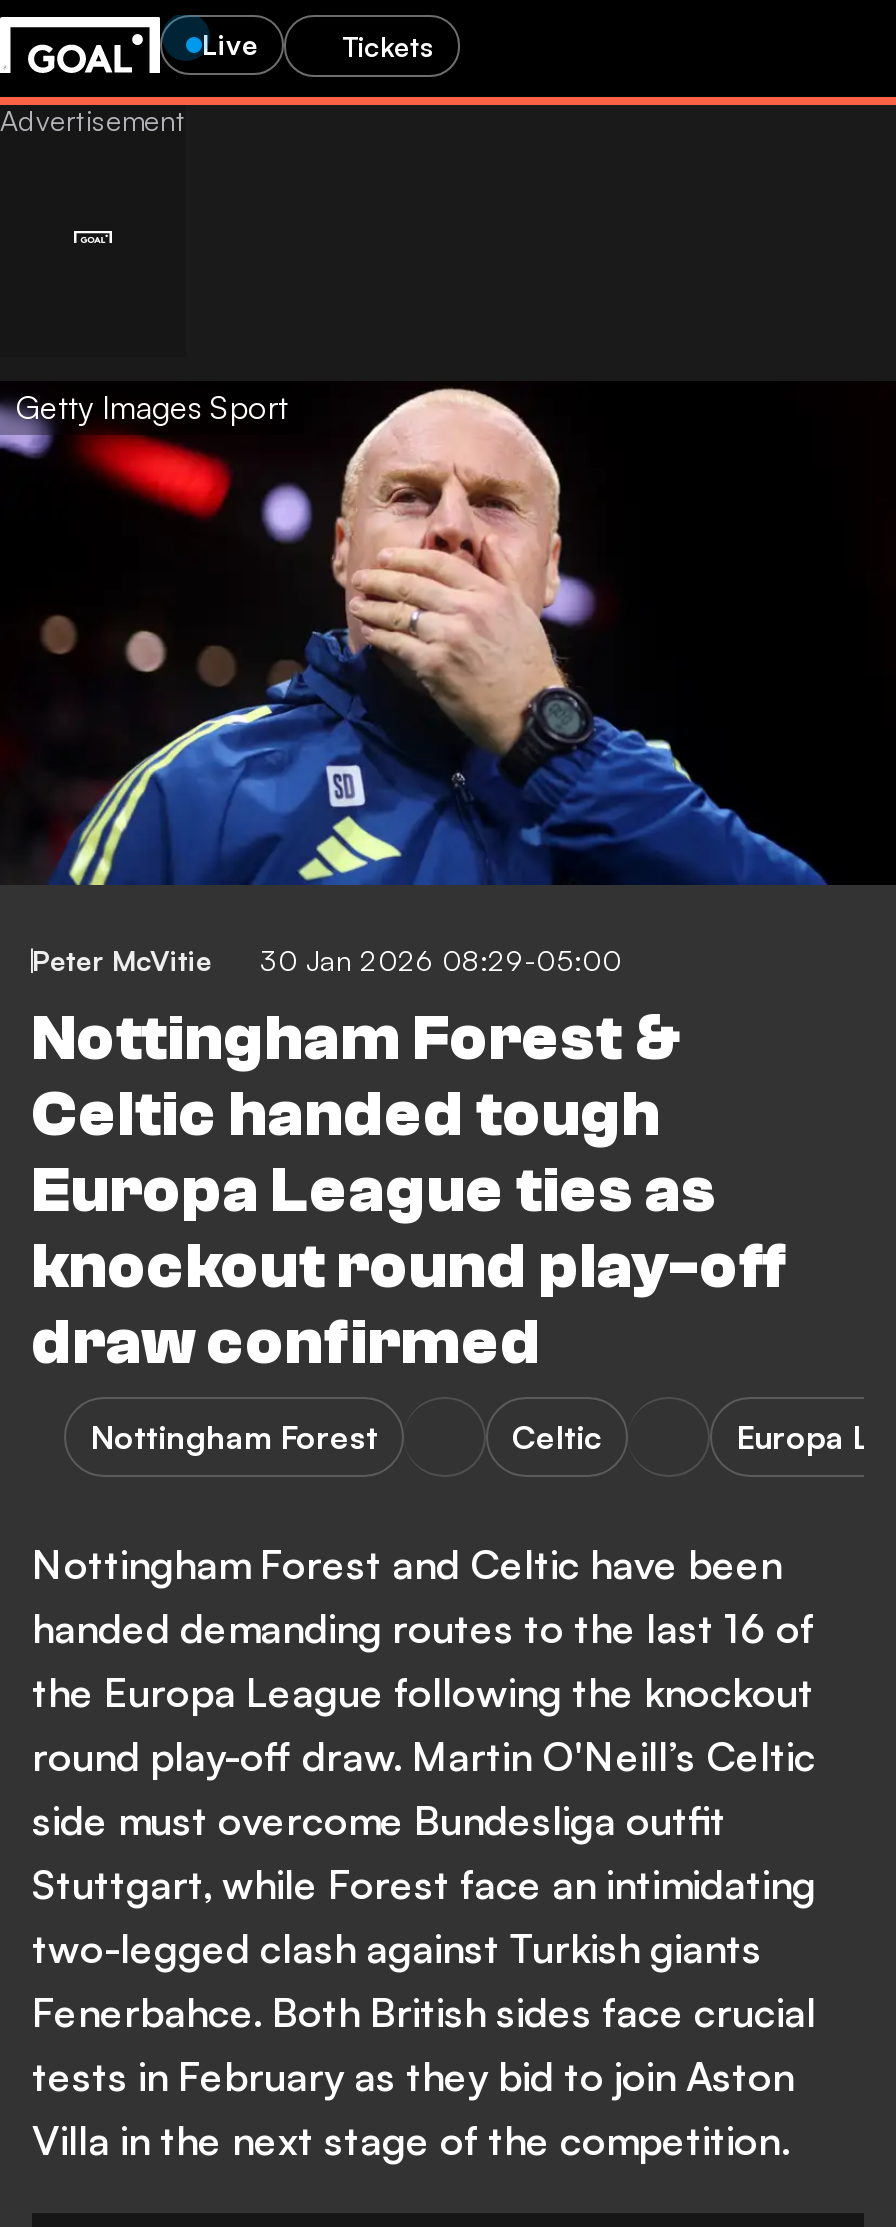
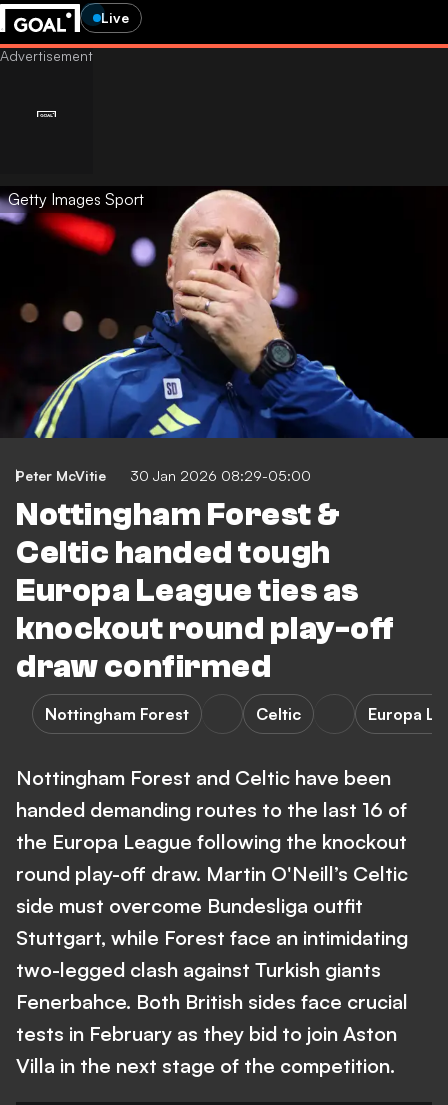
- Tickets
